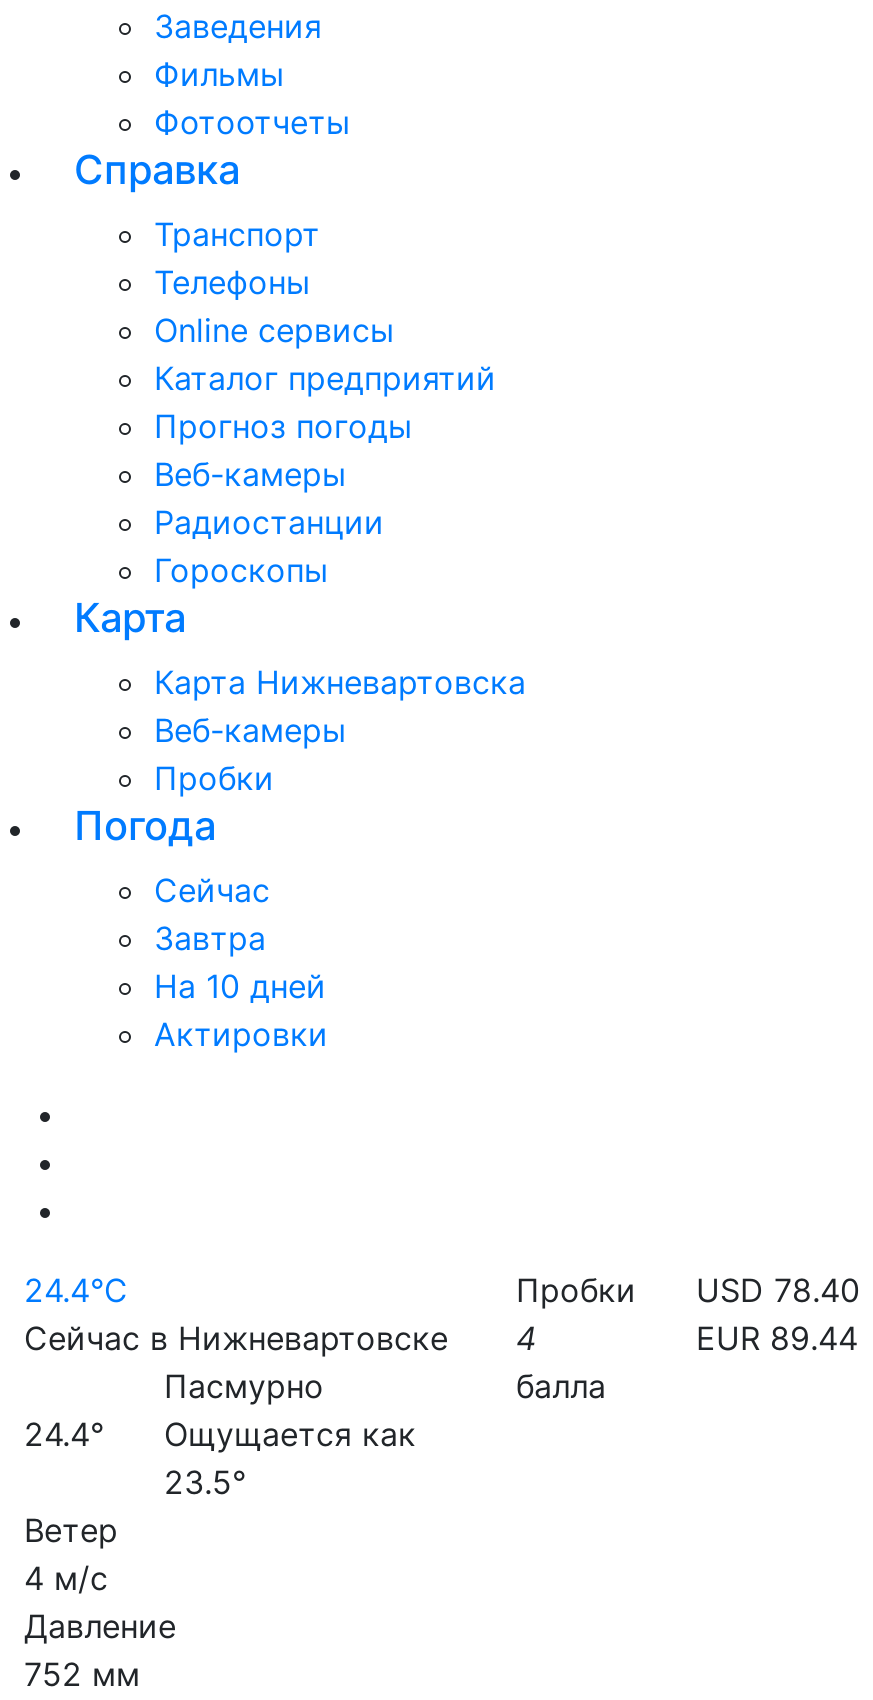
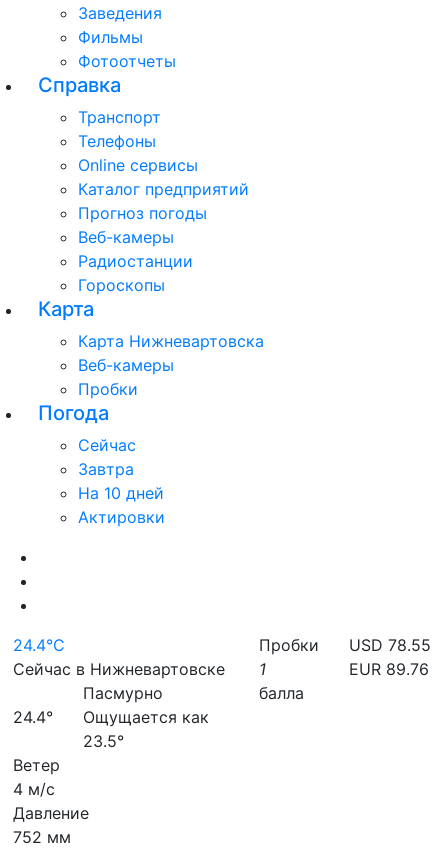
- Пробки USD 78.40
+ Пробки USD 78.55

- Сейчас в Нижневартовске 4
+ Сейчас в Нижневартовске 1

- EUR 89.44
+ EUR 89.76
